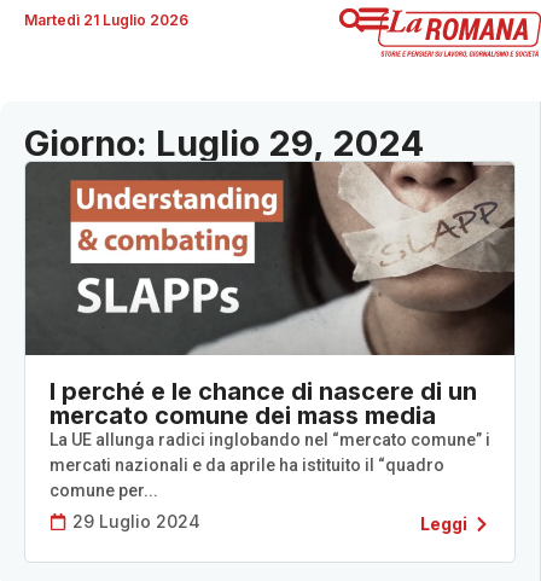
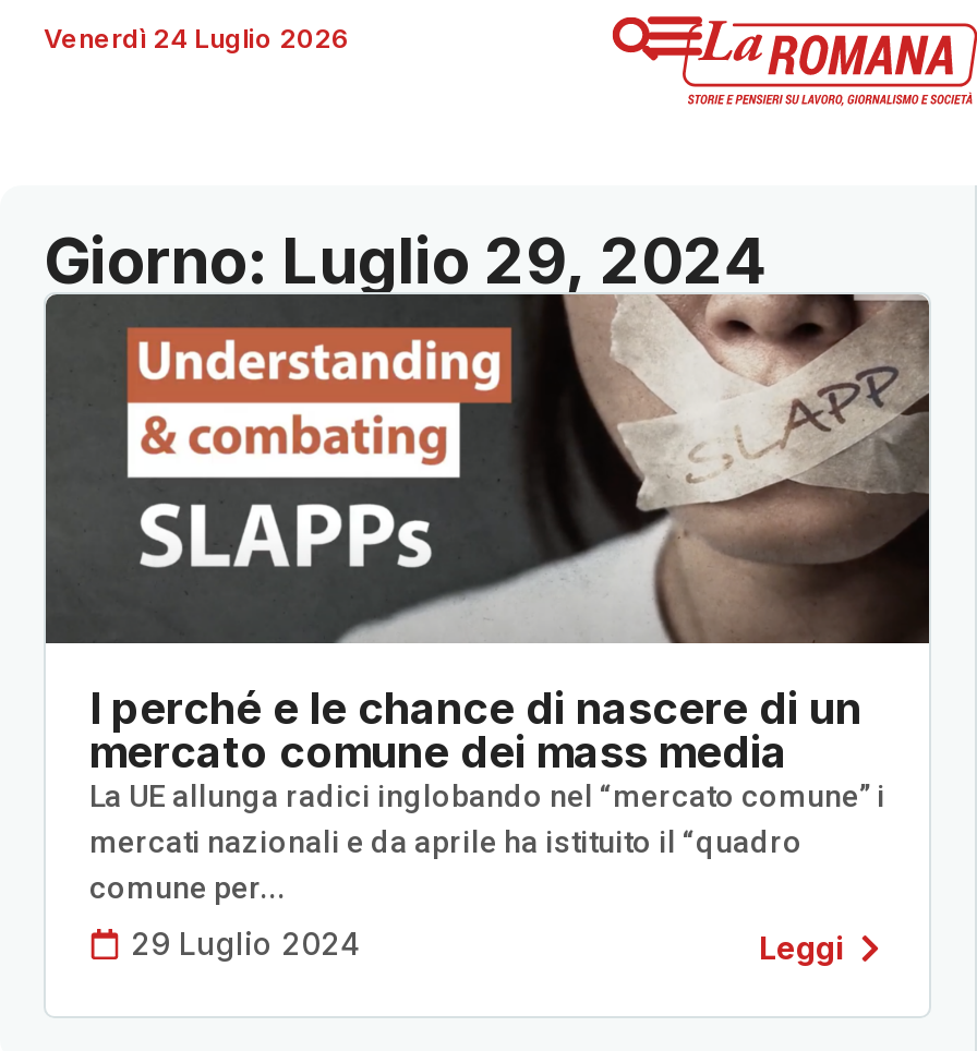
- Martedì 21 Luglio 2026
+ Venerdì 24 Luglio 2026
